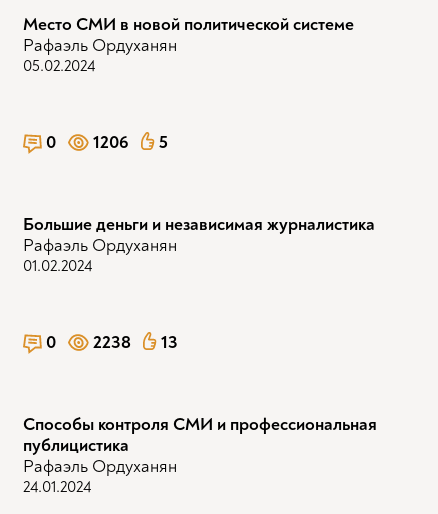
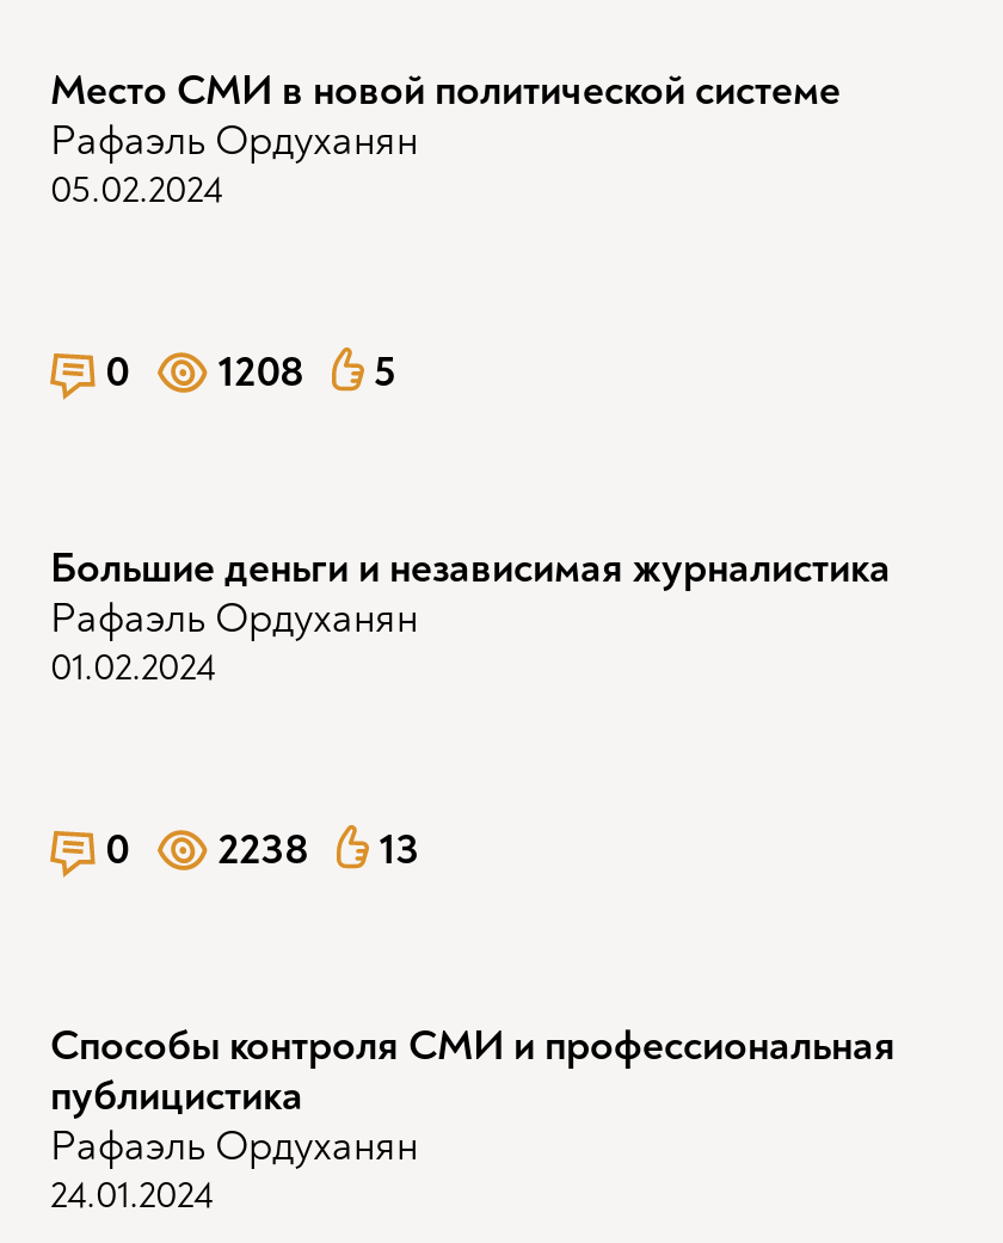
- 0 1206 5
+ 0 1208 5
